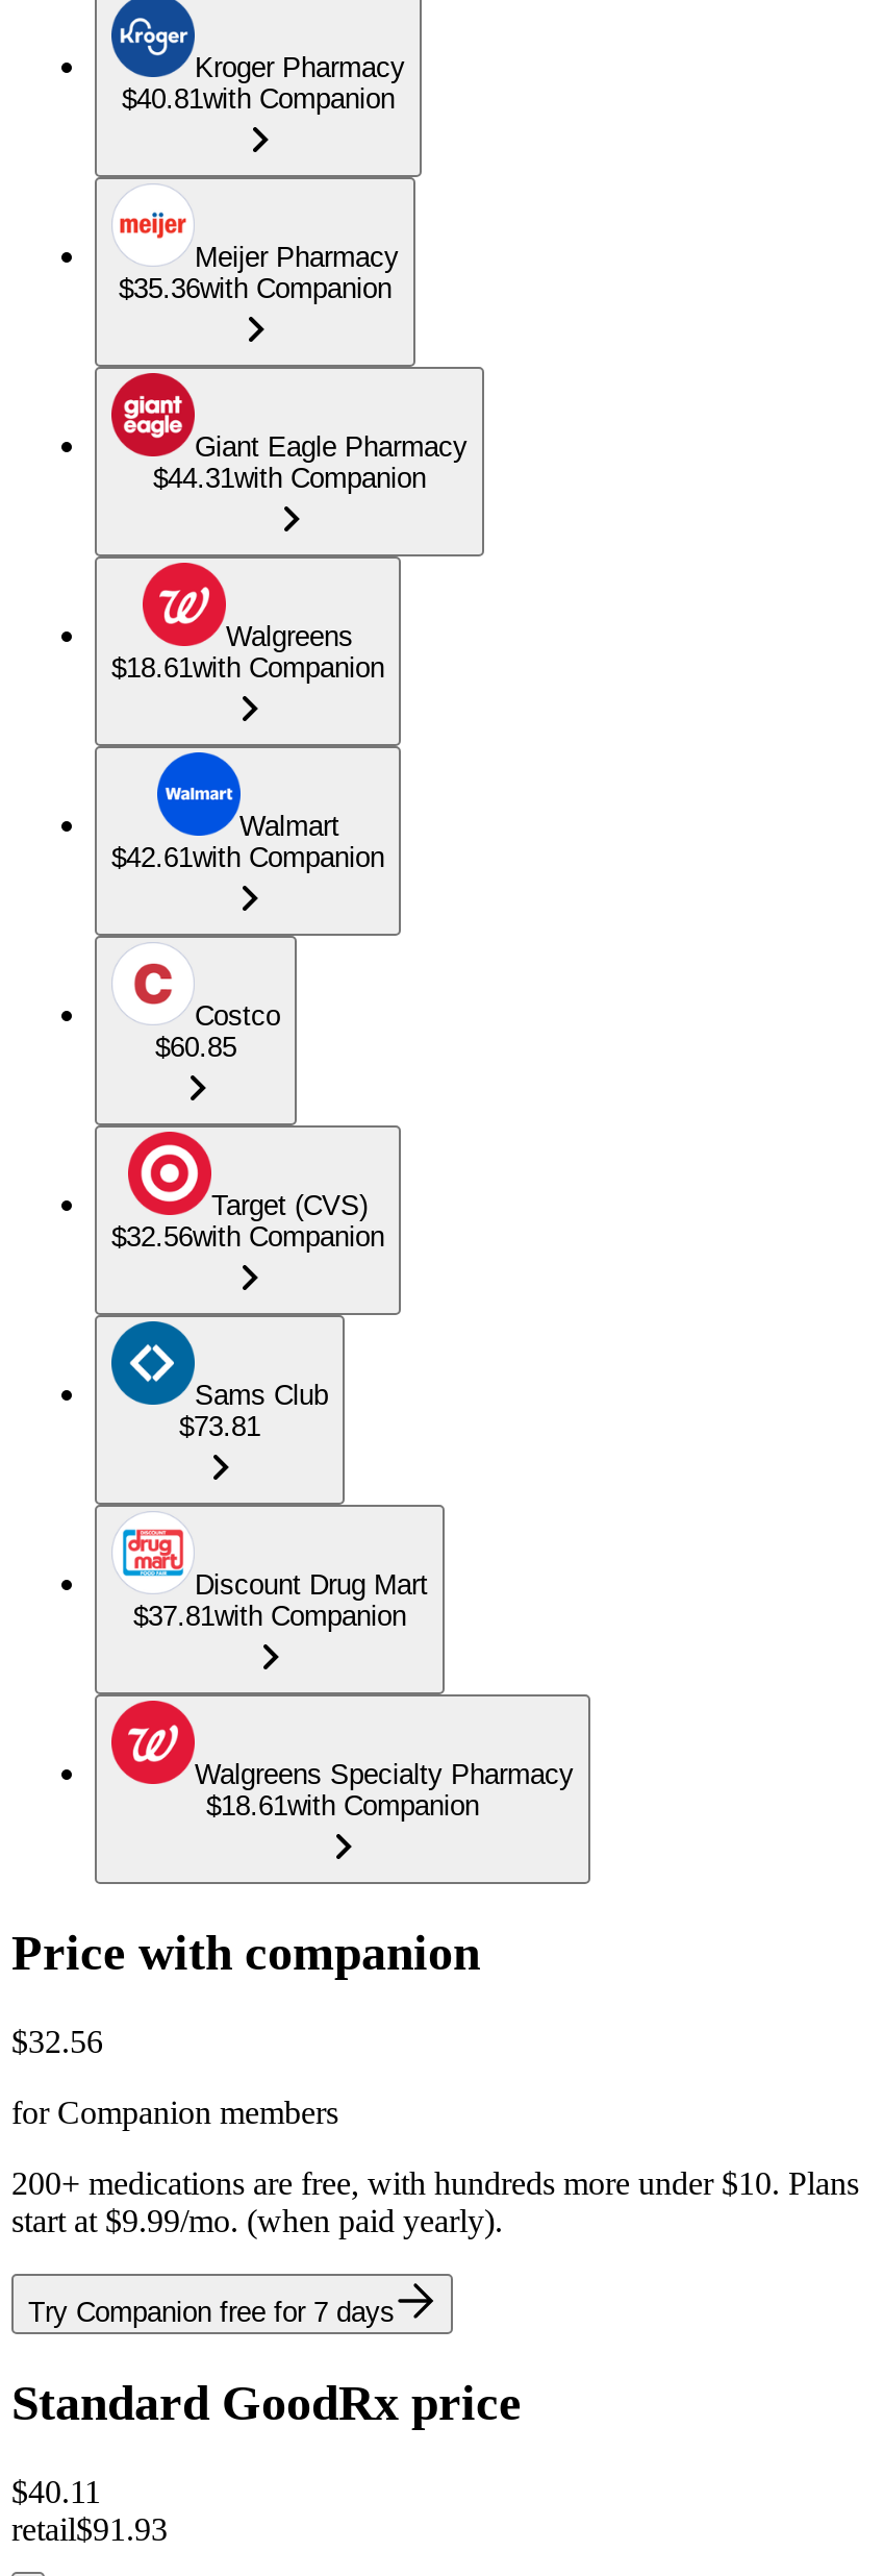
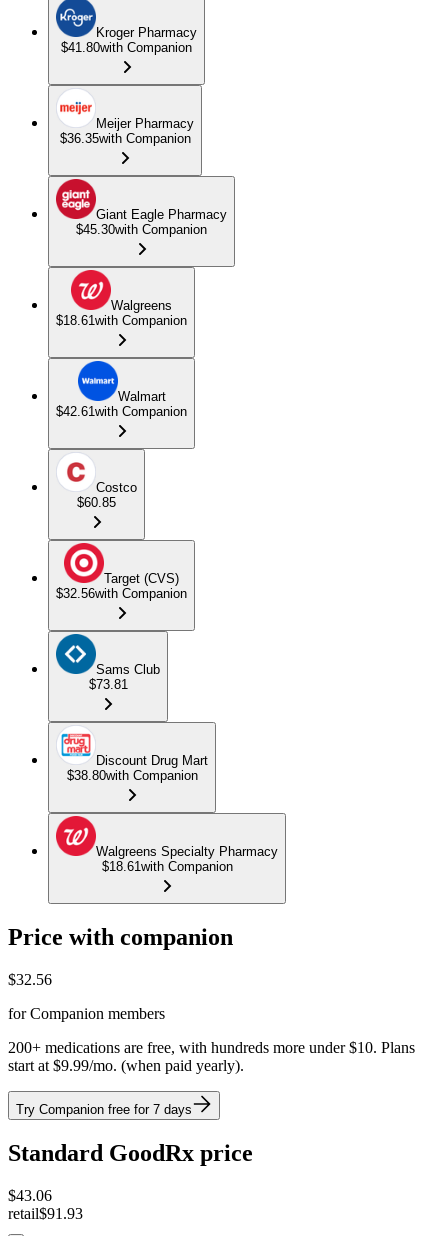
- $40.81with Companion
+ $41.80with Companion

- $35.36with Companion
+ $36.35with Companion

- $44.31with Companion
+ $45.30with Companion

- $37.81with Companion
+ $38.80with Companion

- $40.11
+ $43.06
